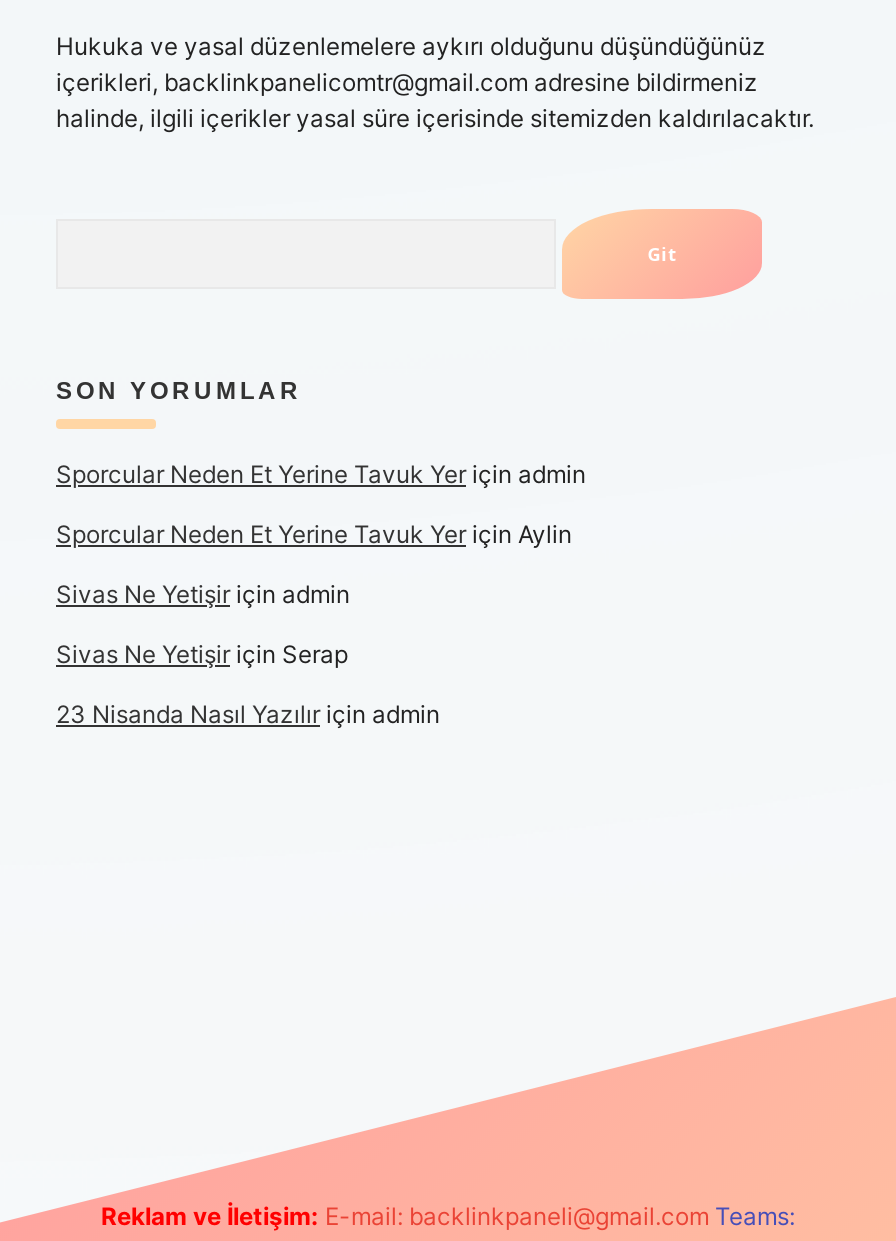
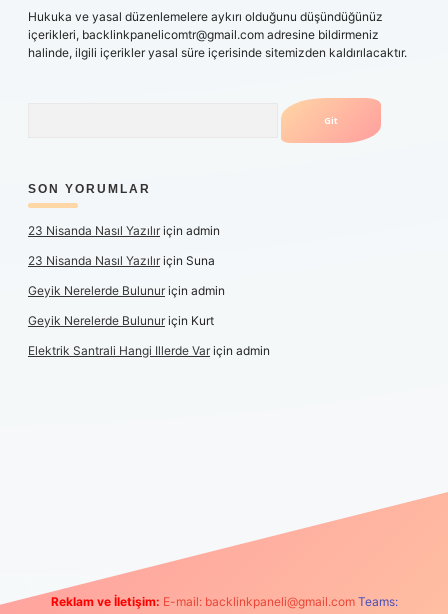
- Sporcular Neden Et Yerine Tavuk Yer için admin
- Sporcular Neden Et Yerine Tavuk Yer için Aylin
- Sivas Ne Yetişir için admin
- Sivas Ne Yetişir için Serap

moved up: 23 Nisanda Nasıl Yazılır için admin

+ 23 Nisanda Nasıl Yazılır için Suna
+ Geyik Nerelerde Bulunur için admin
+ Geyik Nerelerde Bulunur için Kurt
+ Elektrik Santrali Hangi Illerde Var için admin
